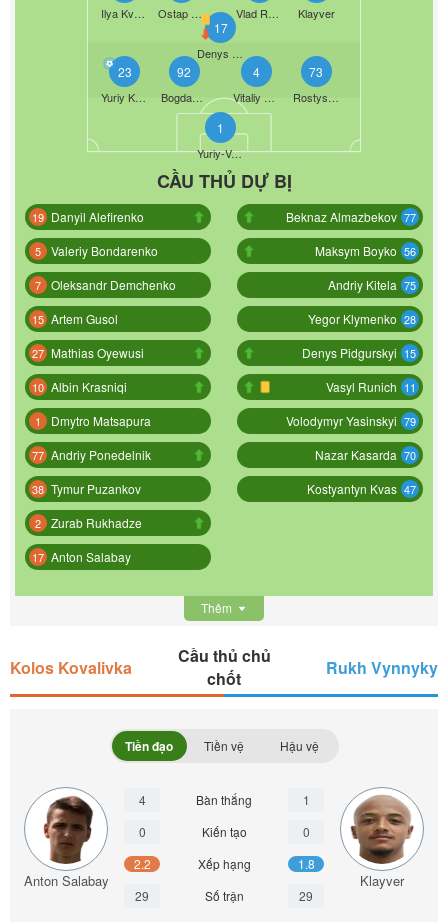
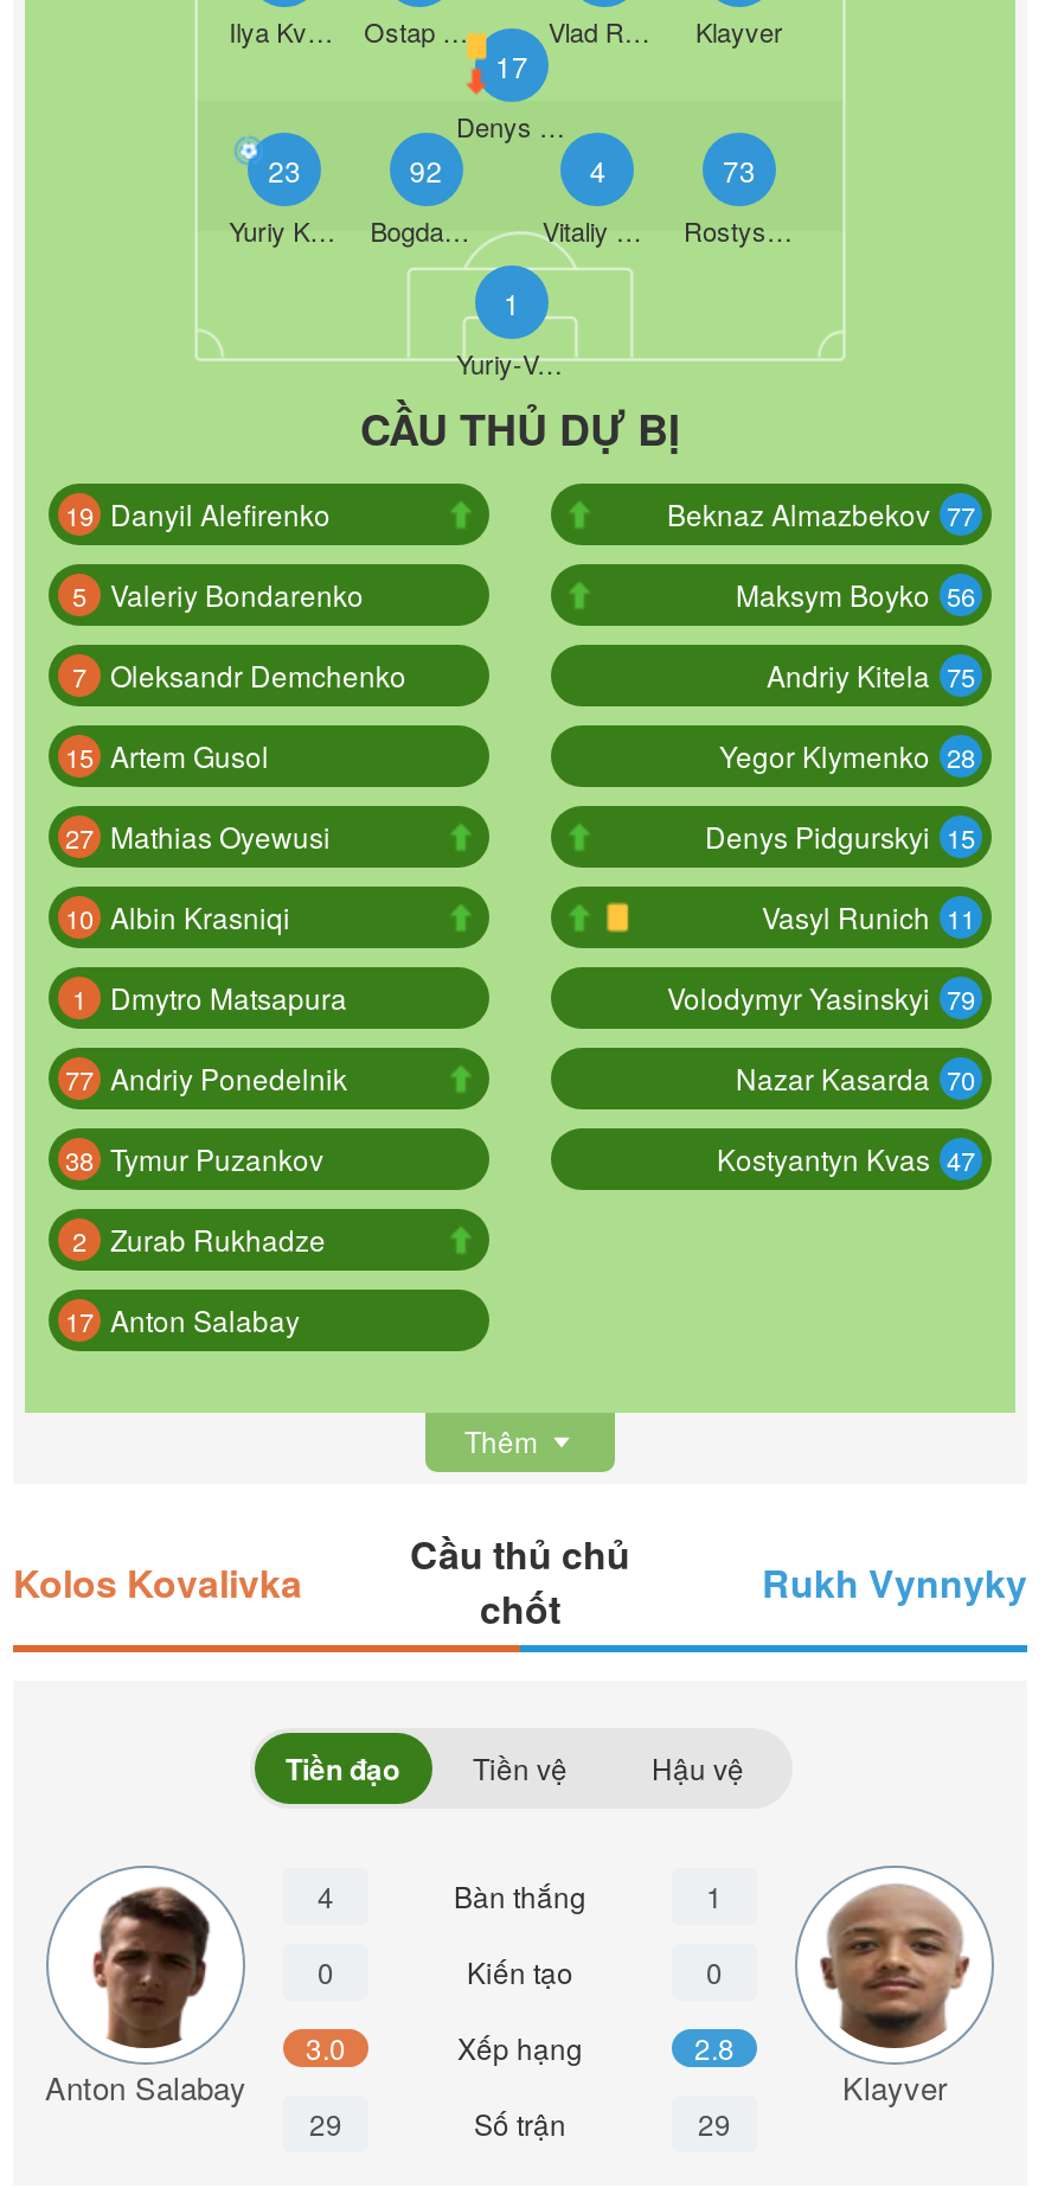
- 2.2
+ 3.0

- 1.8
+ 2.8
